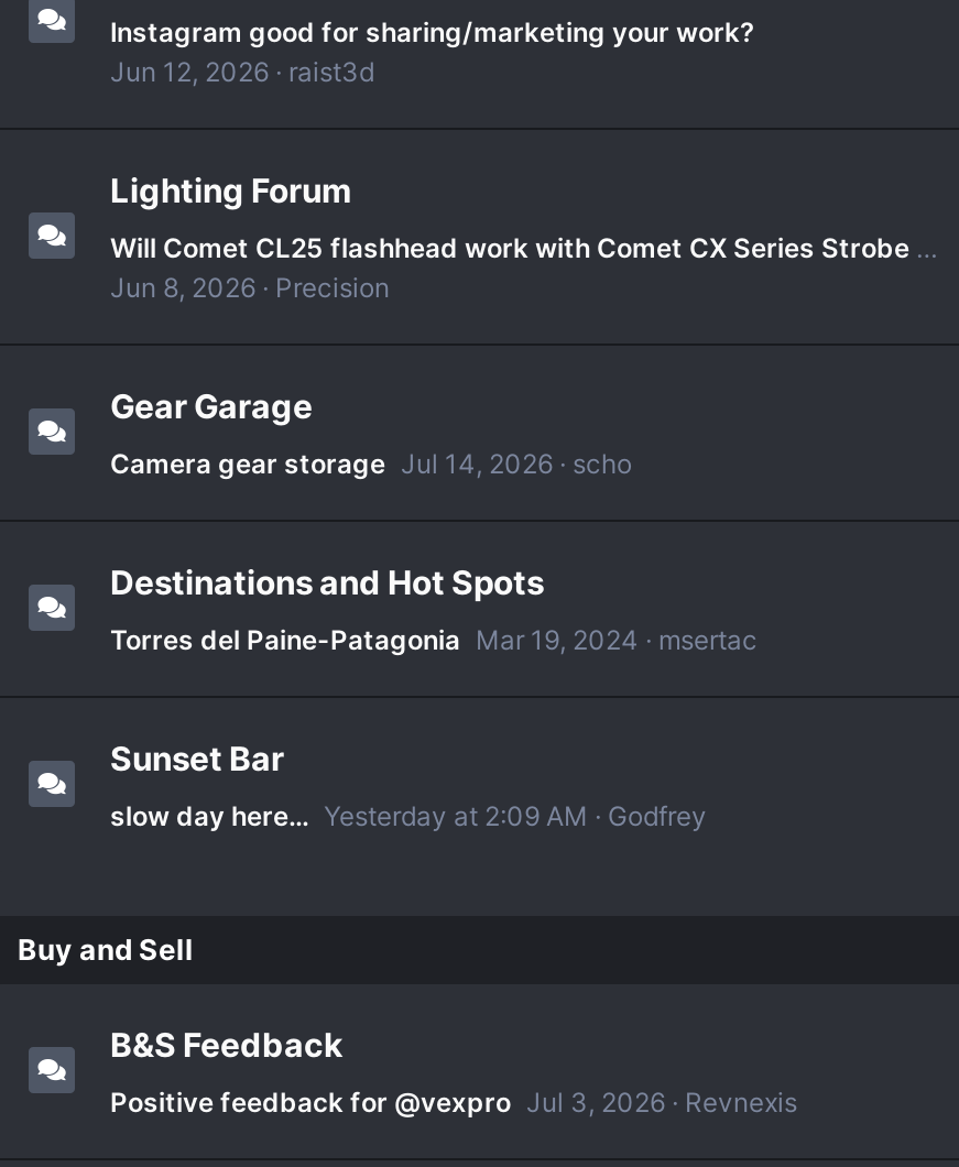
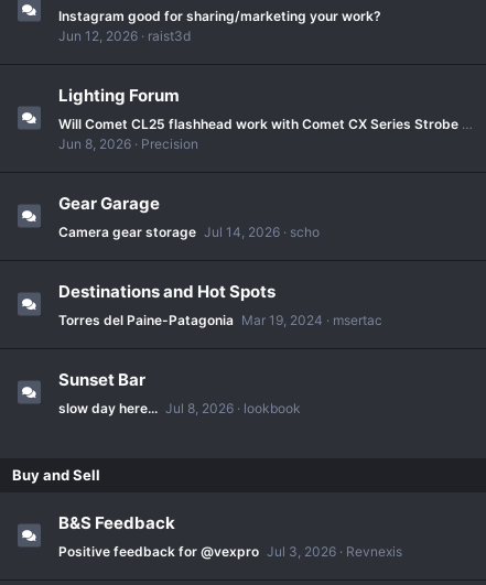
- slow day here... Yesterday at 2:09 AM Godfrey
+ slow day here... Jul 8, 2026 lookbook
